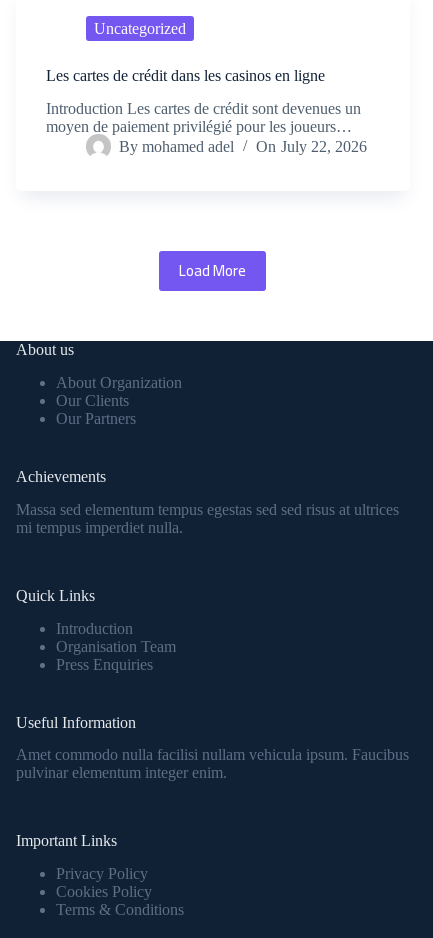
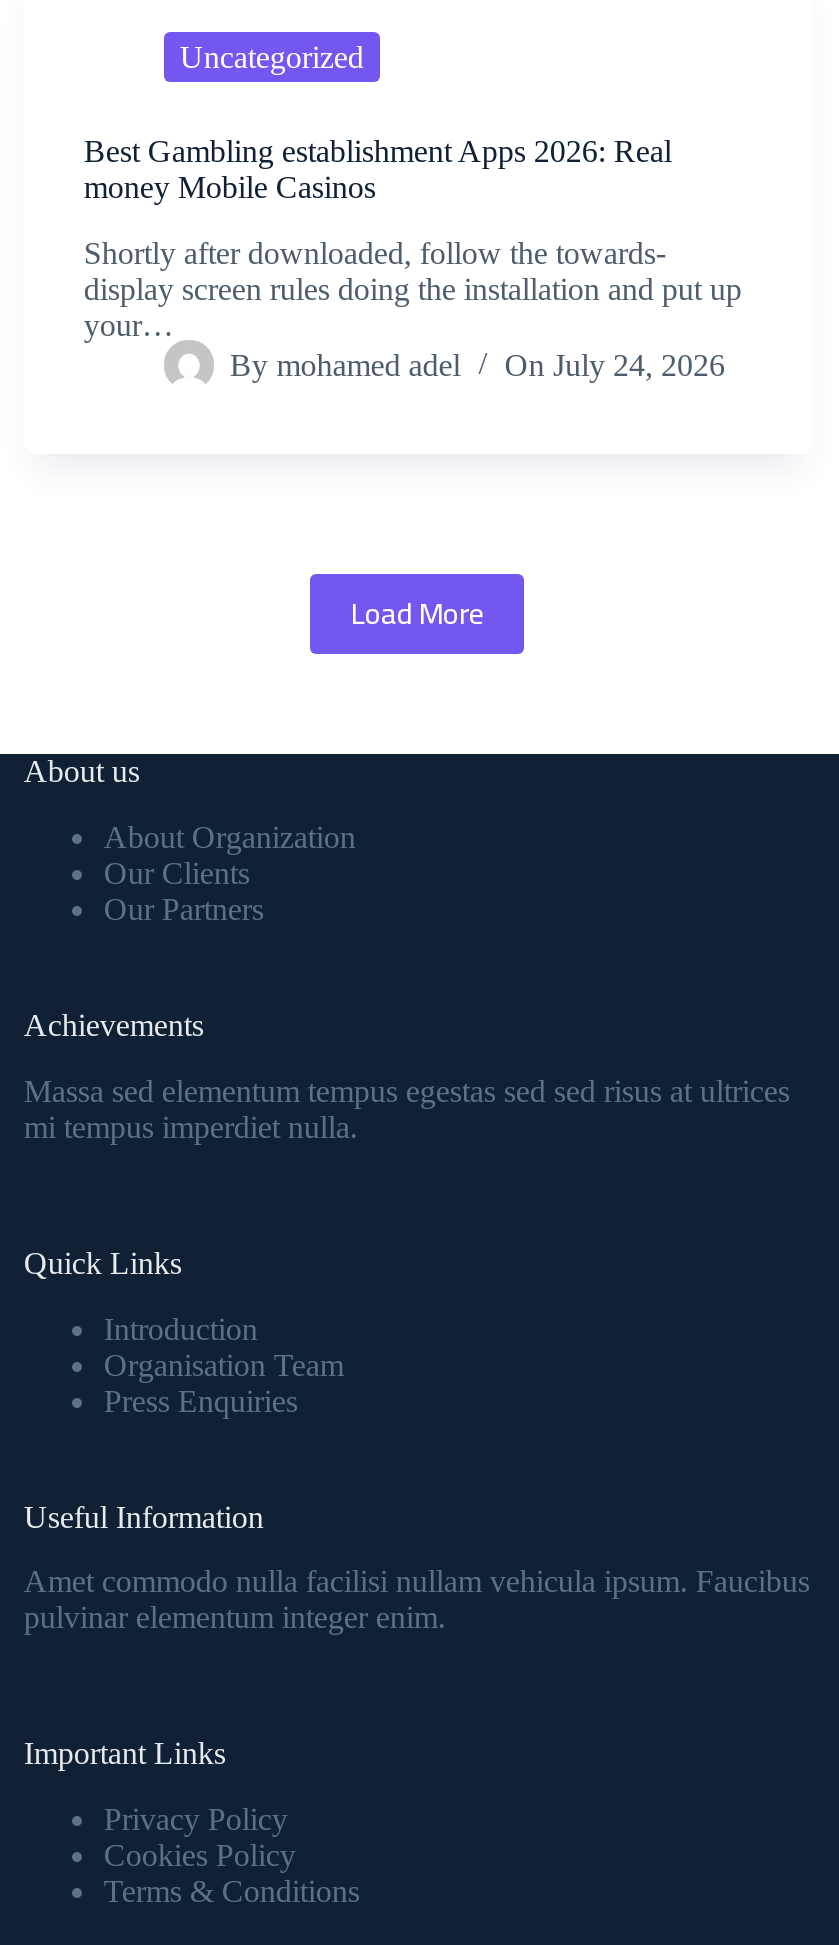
- Les cartes de crédit dans les casinos en ligne
+ Best Gambling establishment Apps 2026: Real
+ money Mobile Casinos

- Introduction Les cartes de crédit sont devenues un
- moyen de paiement privilégié pour les joueurs…
+ Shortly after downloaded, follow the towards-
+ display screen rules doing the installation and put up
+ your…

- By mohamed adel On July 22, 2026
+ By mohamed adel On July 24, 2026
